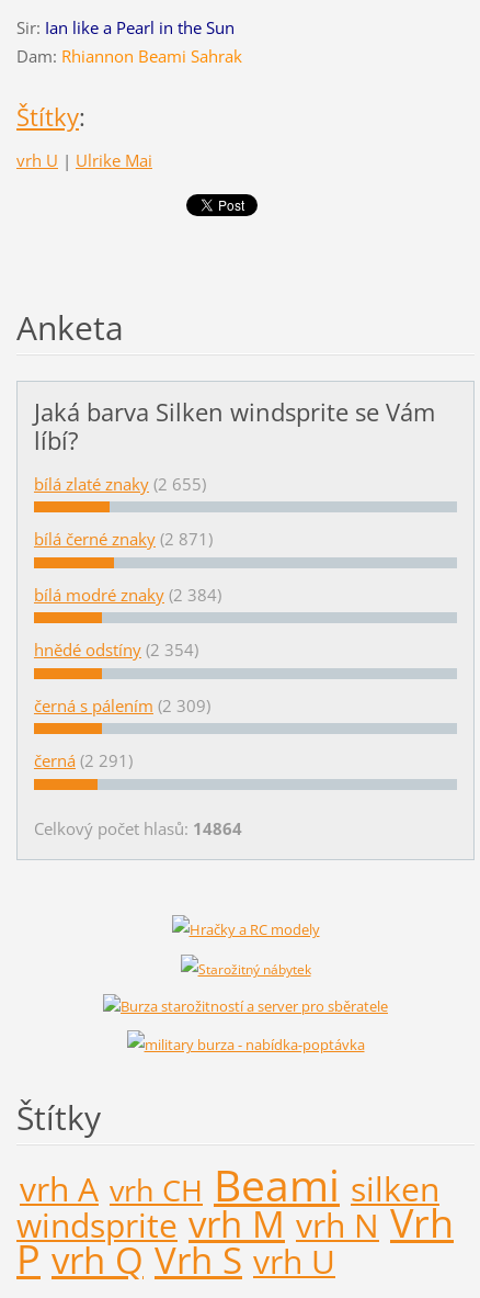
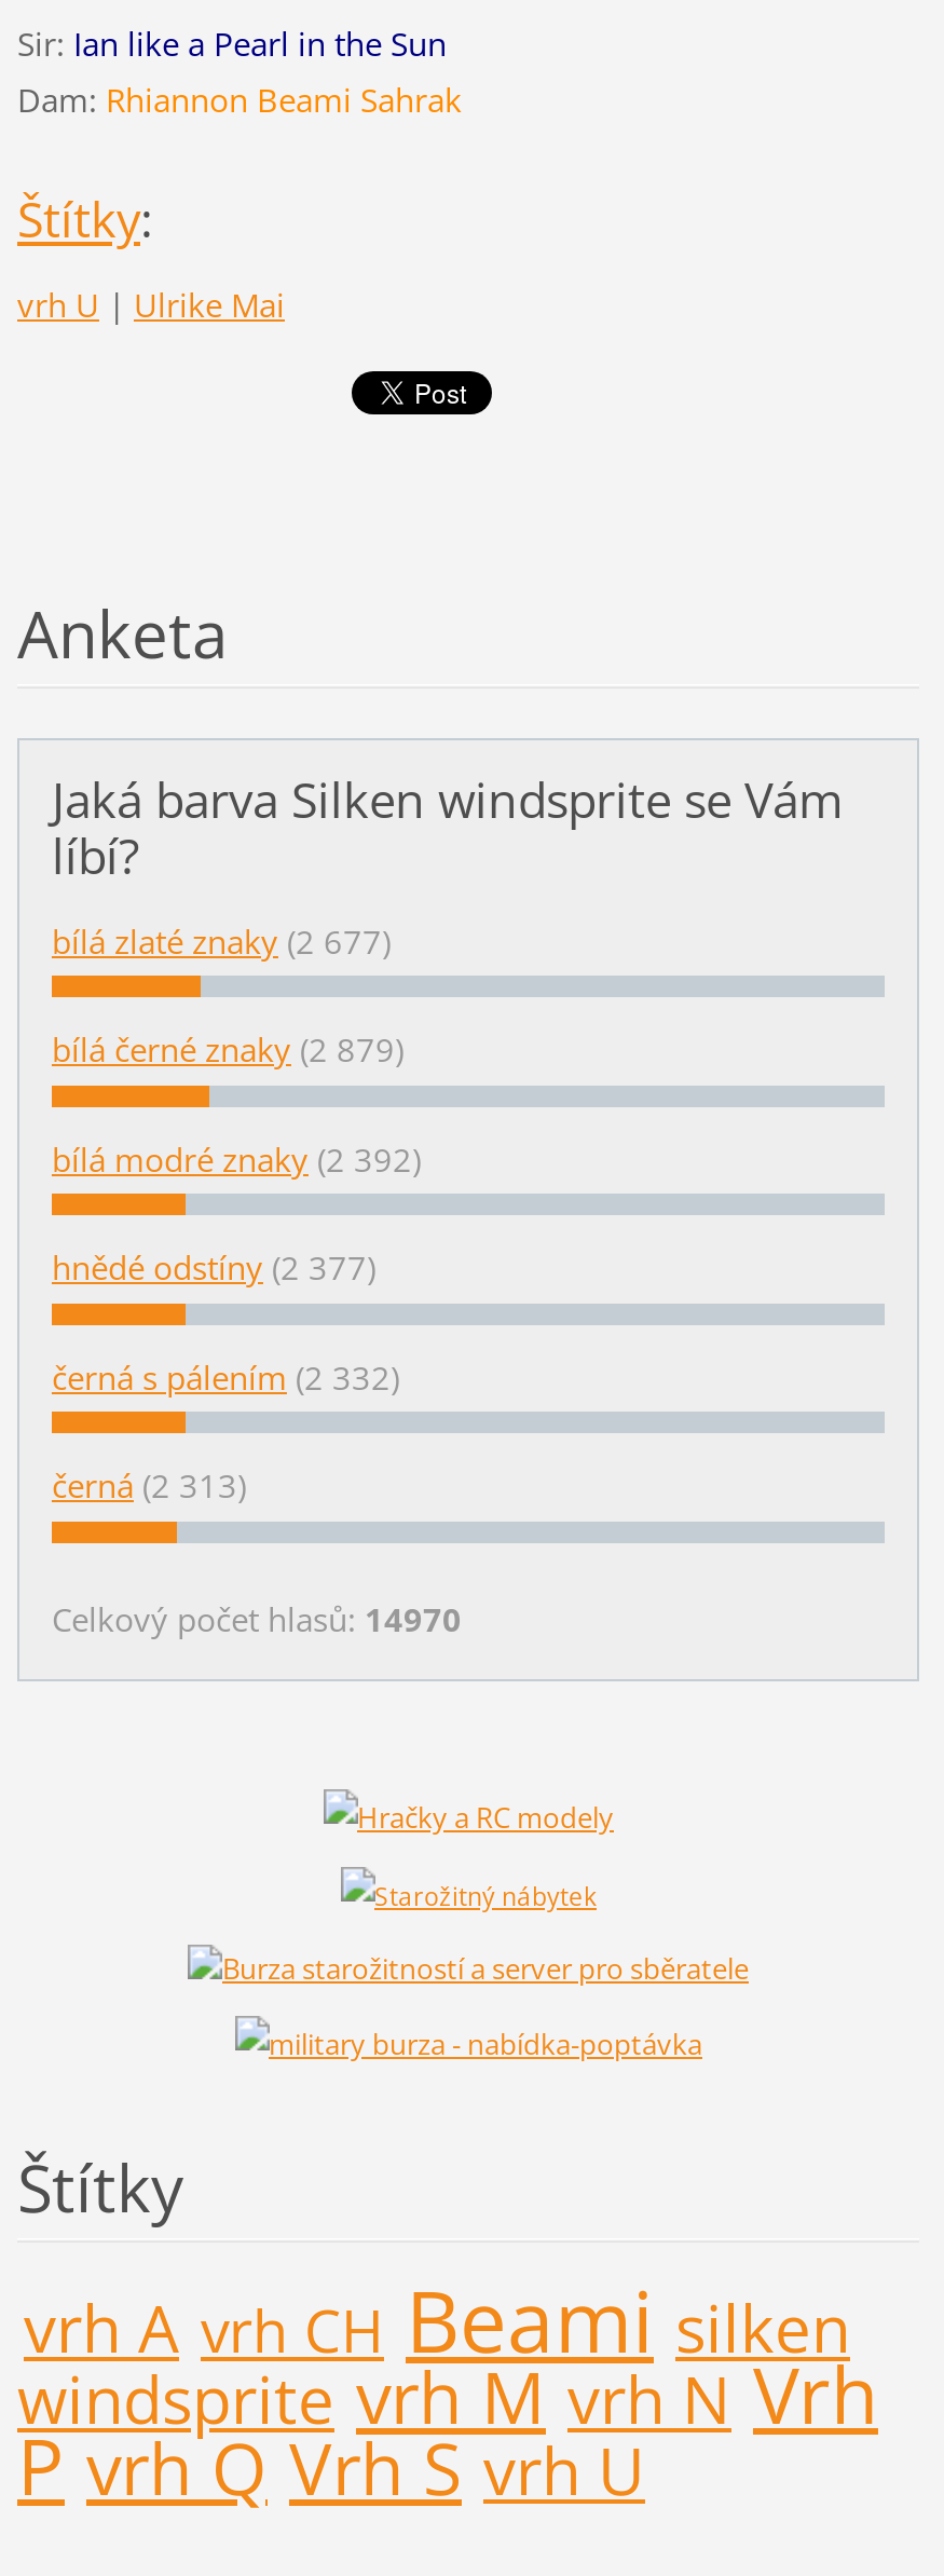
- bílá zlaté znaky (2 655)
+ bílá zlaté znaky (2 677)

- bílá černé znaky (2 871)
+ bílá černé znaky (2 879)

- bílá modré znaky (2 384)
+ bílá modré znaky (2 392)

- hnědé odstíny (2 354)
+ hnědé odstíny (2 377)

- černá s pálením (2 309)
+ černá s pálením (2 332)

- černá (2 291)
+ černá (2 313)

- Celkový počet hlasů: 14864
+ Celkový počet hlasů: 14970
